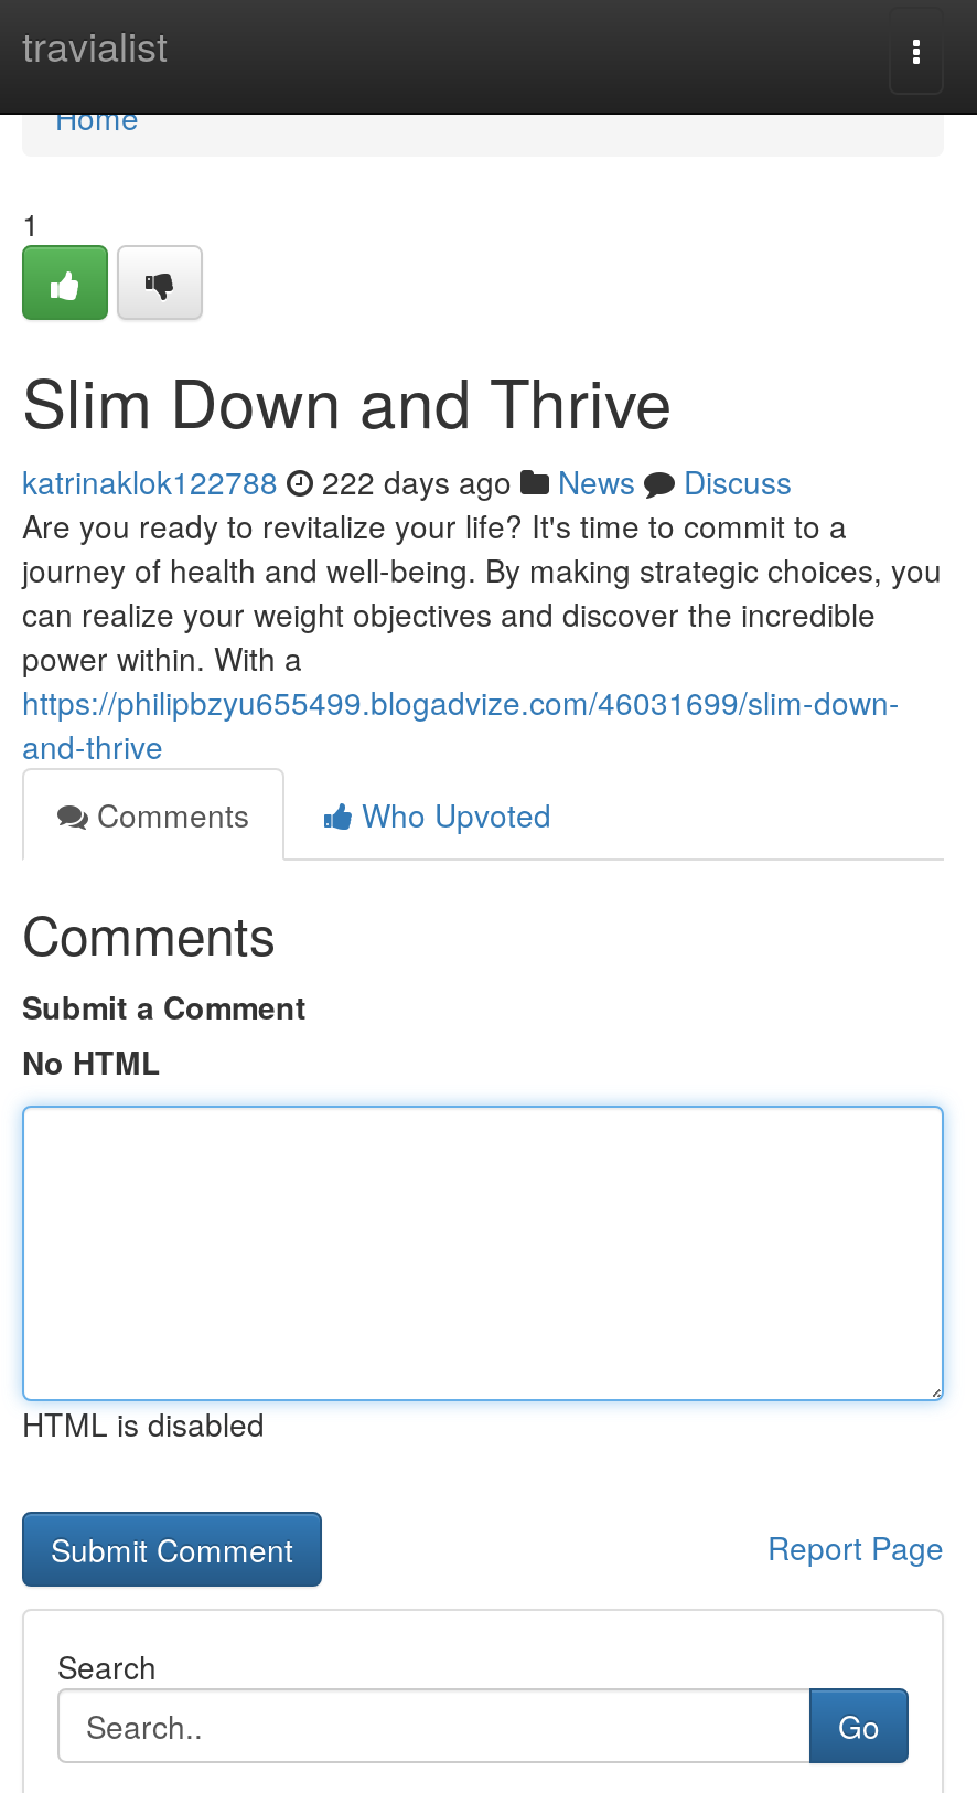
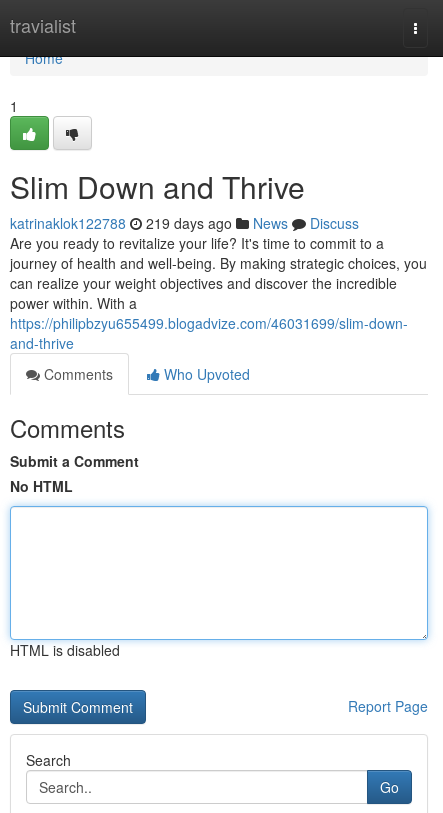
- katrinaklok122788 222 days ago News Discuss
+ katrinaklok122788 219 days ago News Discuss
